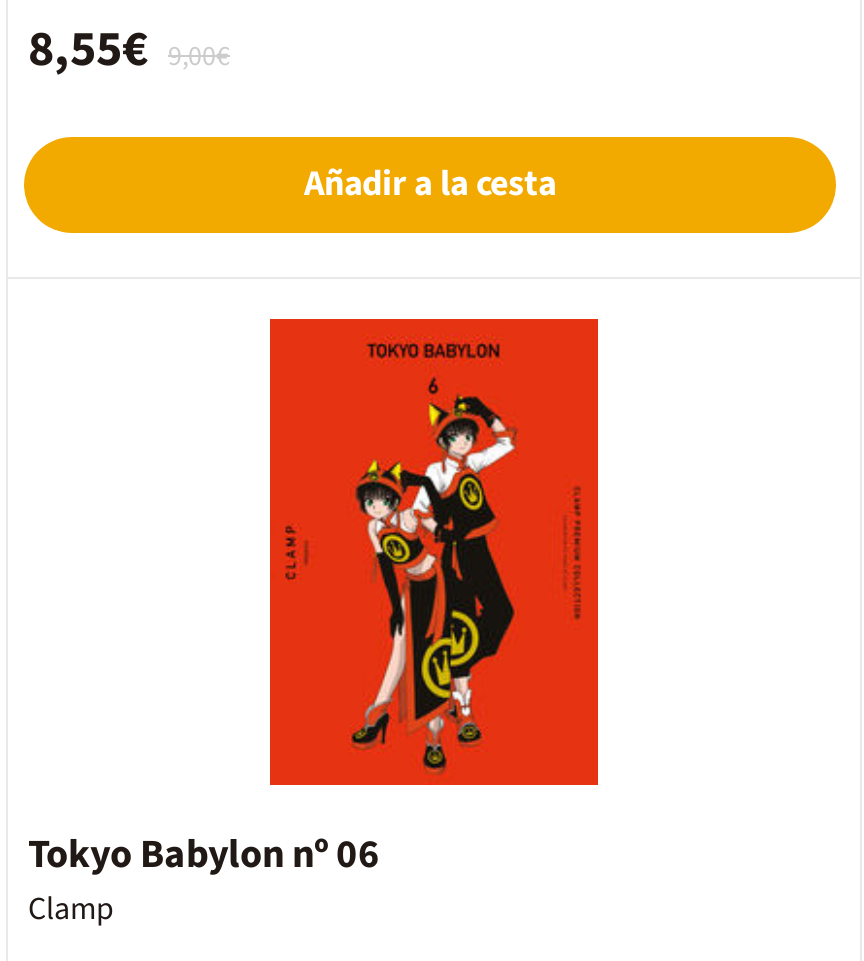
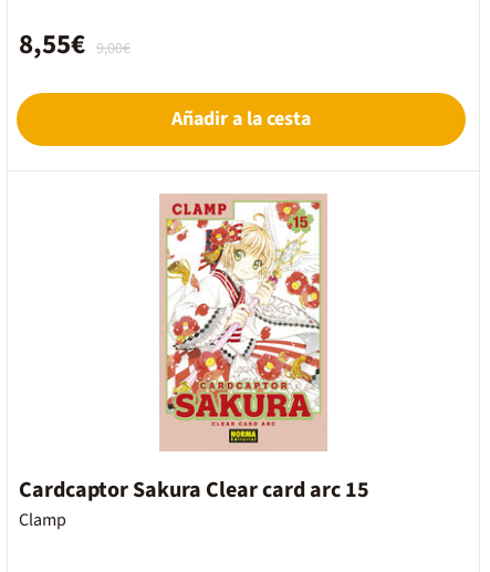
- [image]
- Tokyo Babylon nº 06
+ [image]
+ Cardcaptor Sakura Clear card arc 15
